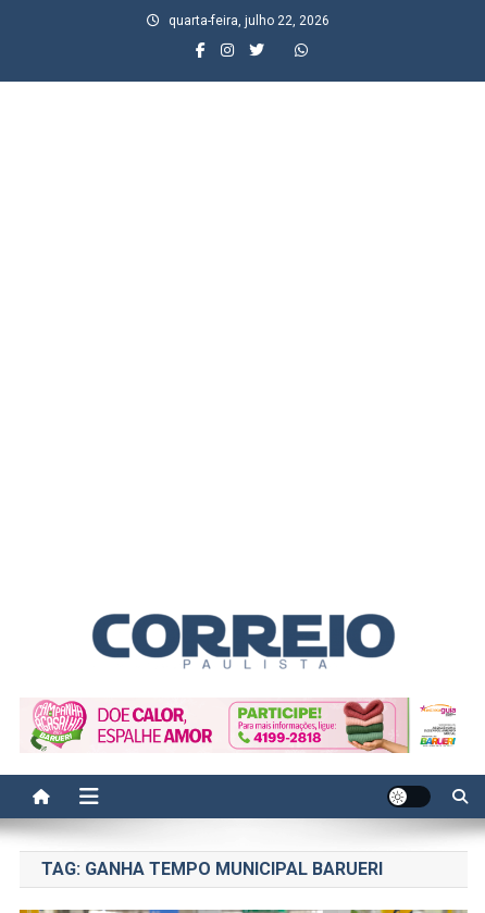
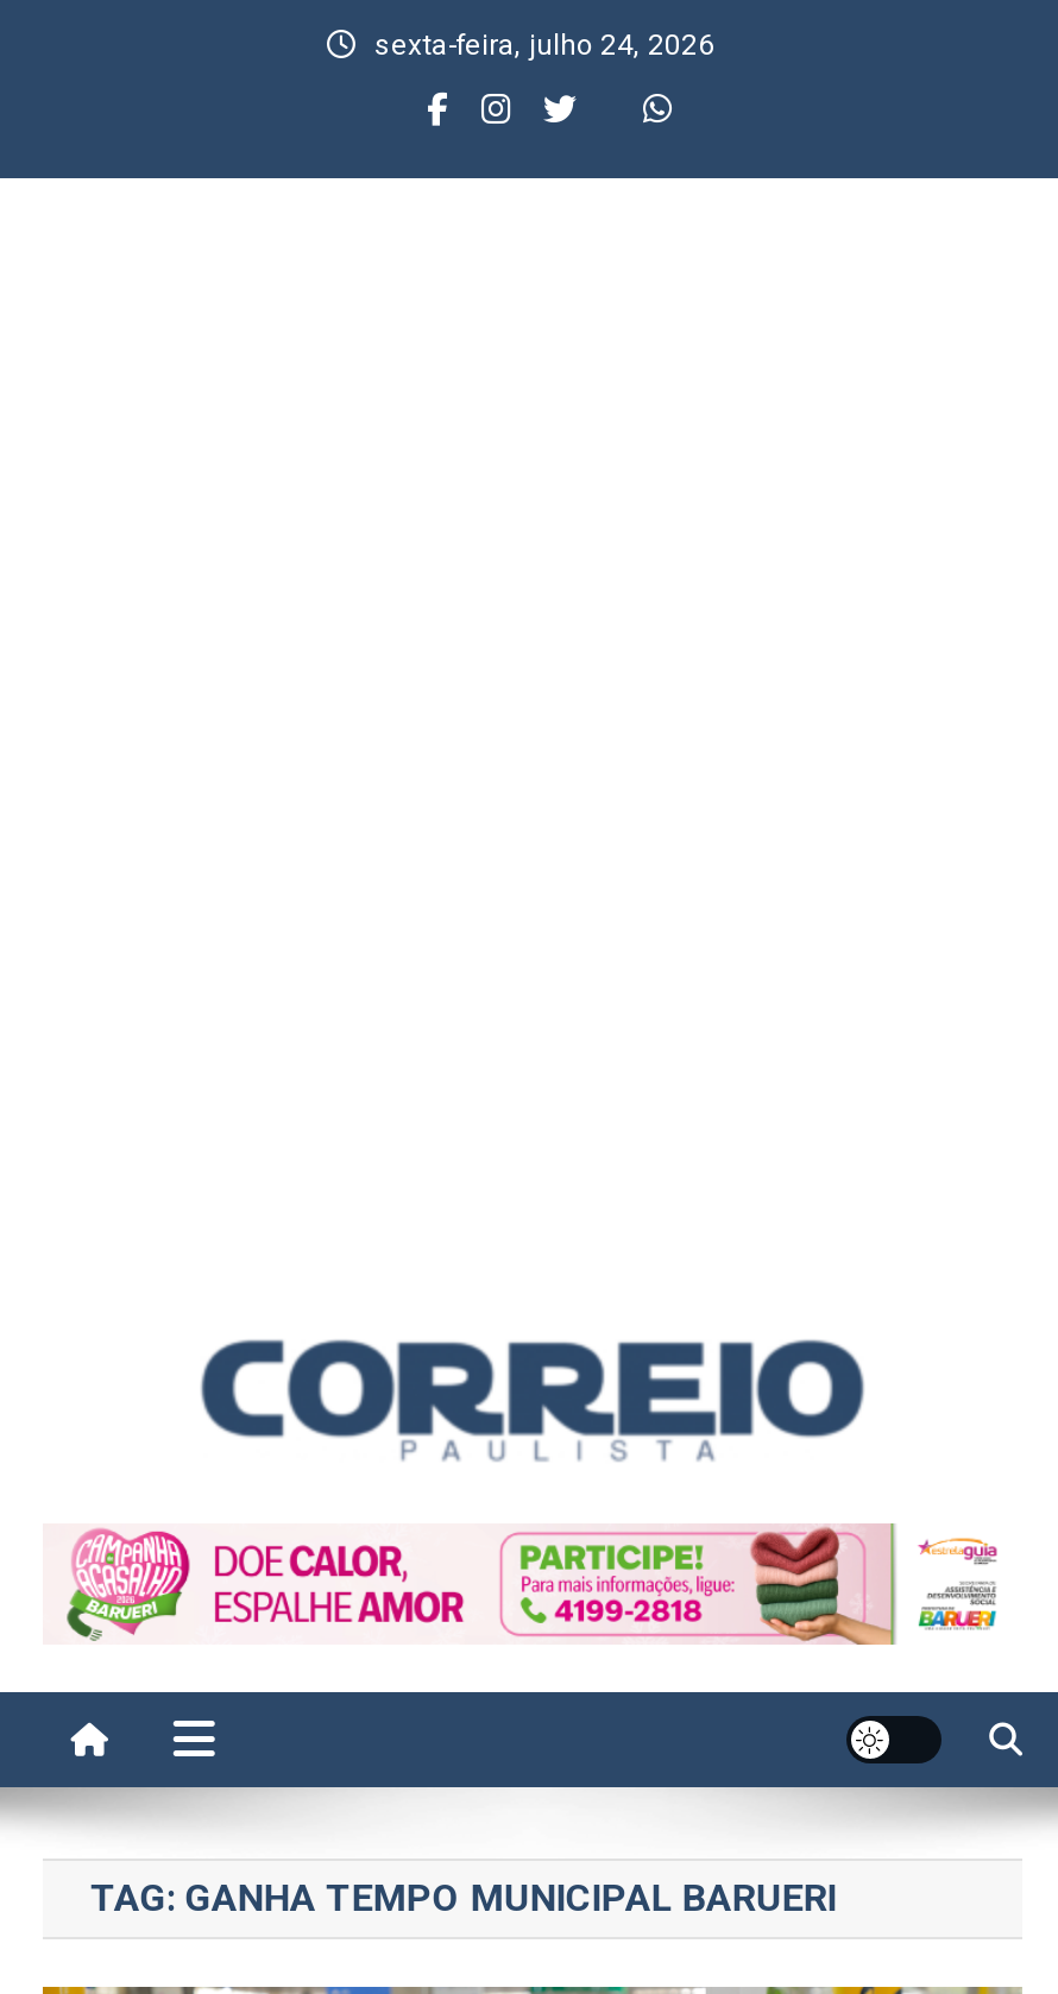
- quarta-feira, julho 22, 2026
+ sexta-feira, julho 24, 2026
